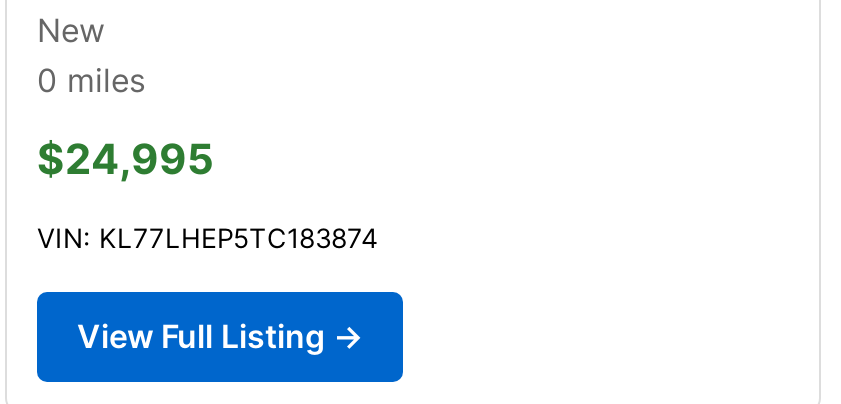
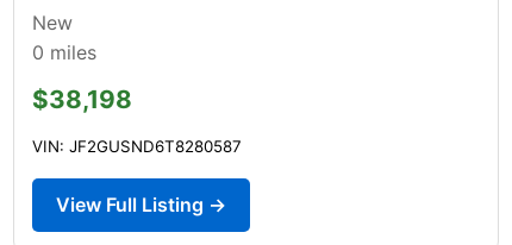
- $24,995
+ $38,198

- VIN: KL77LHEP5TC183874
+ VIN: JF2GUSND6T8280587
